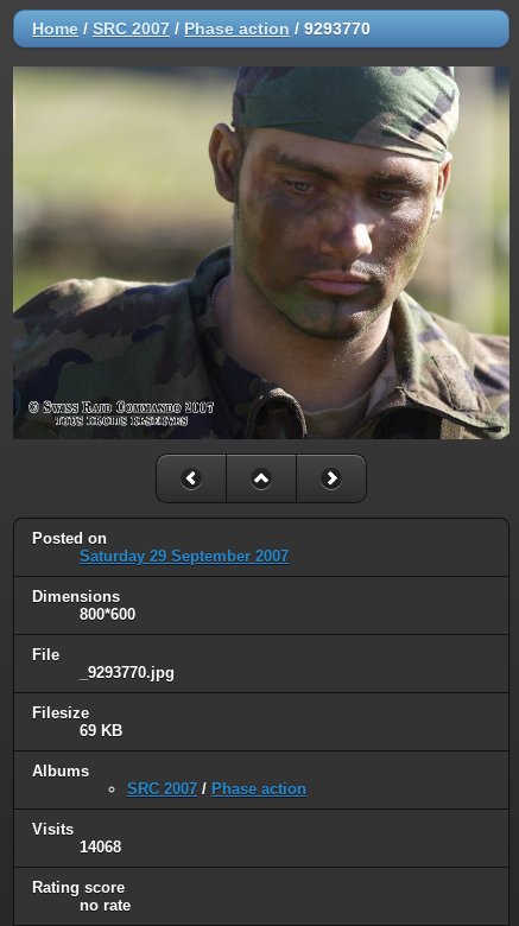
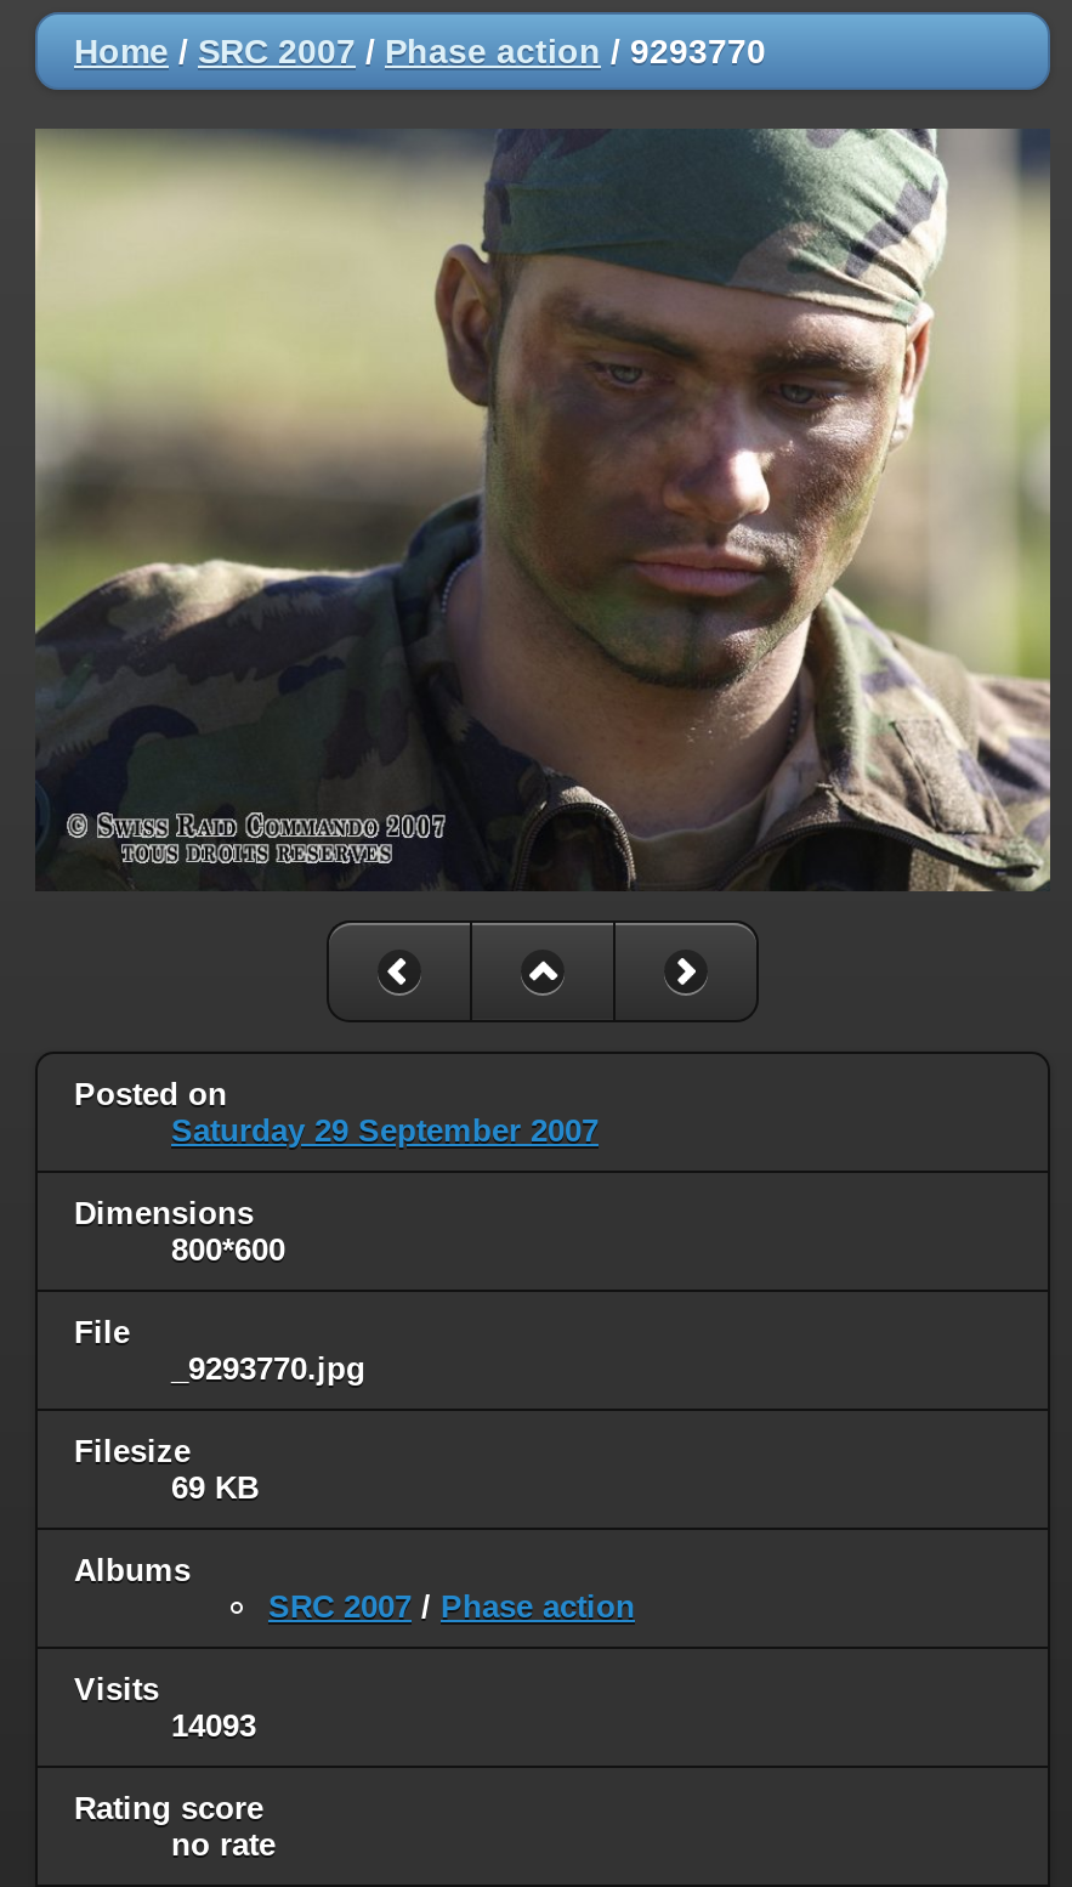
- 14068
+ 14093
